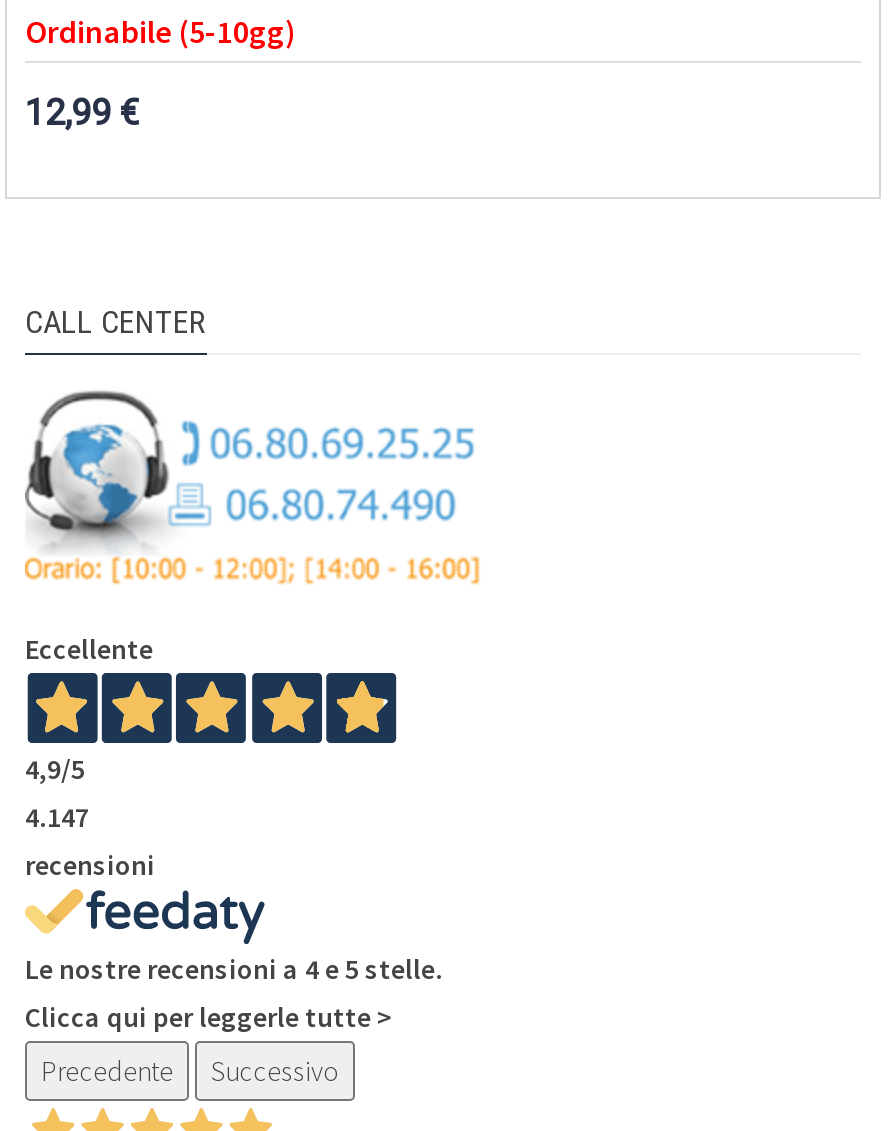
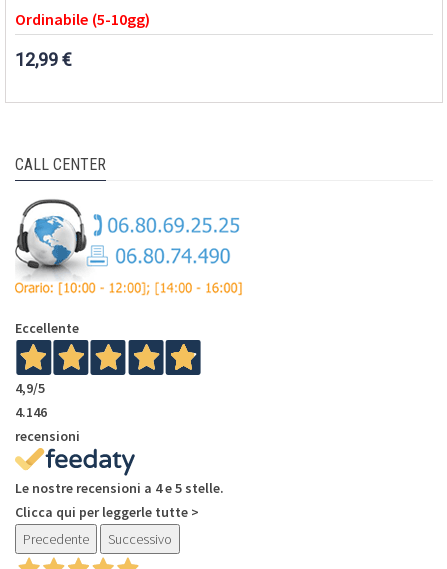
- 4.147
+ 4.146
